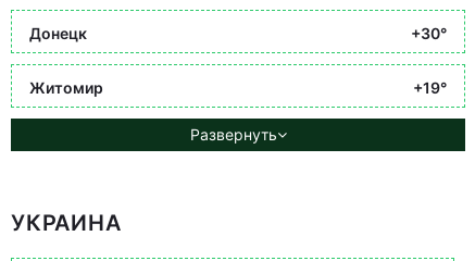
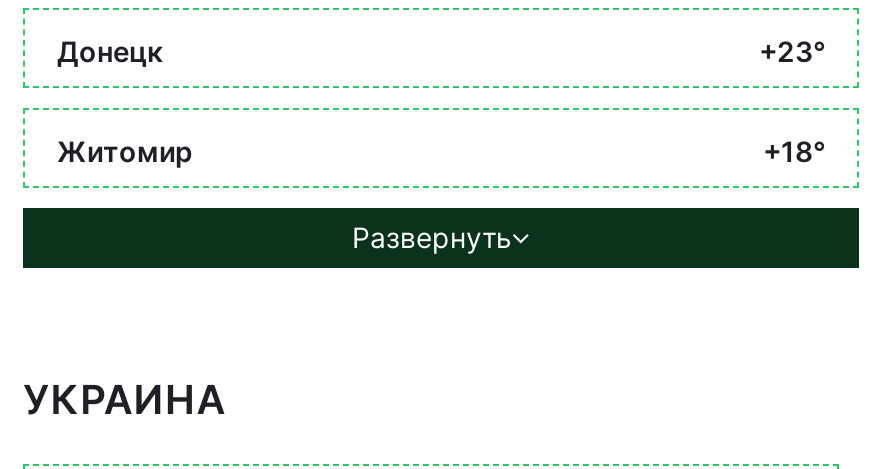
- +30°
+ +23°

- +19°
+ +18°
